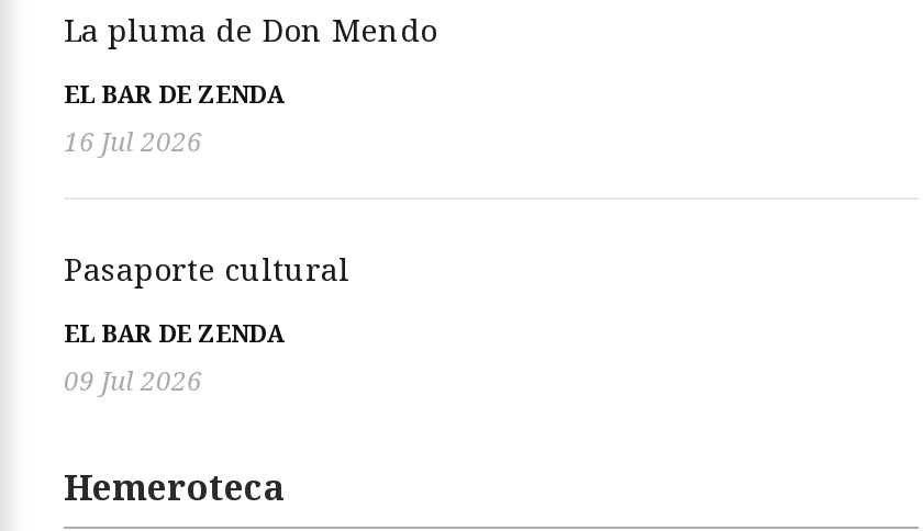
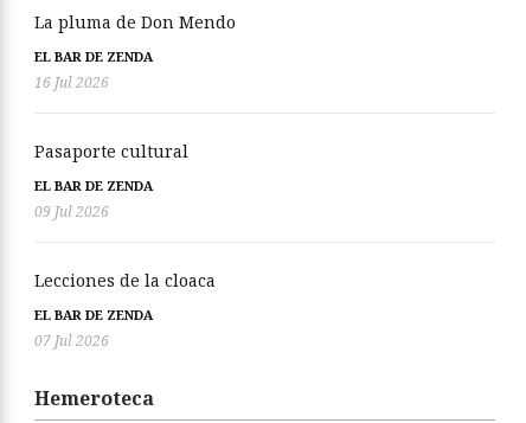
+ Lecciones de la cloaca
+ EL BAR DE ZENDA
+ 07 Jul 2026
